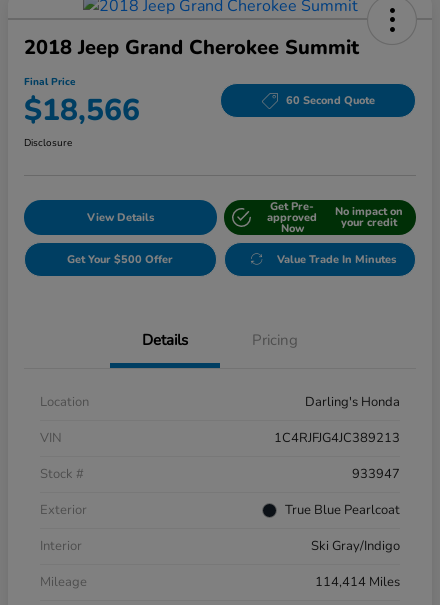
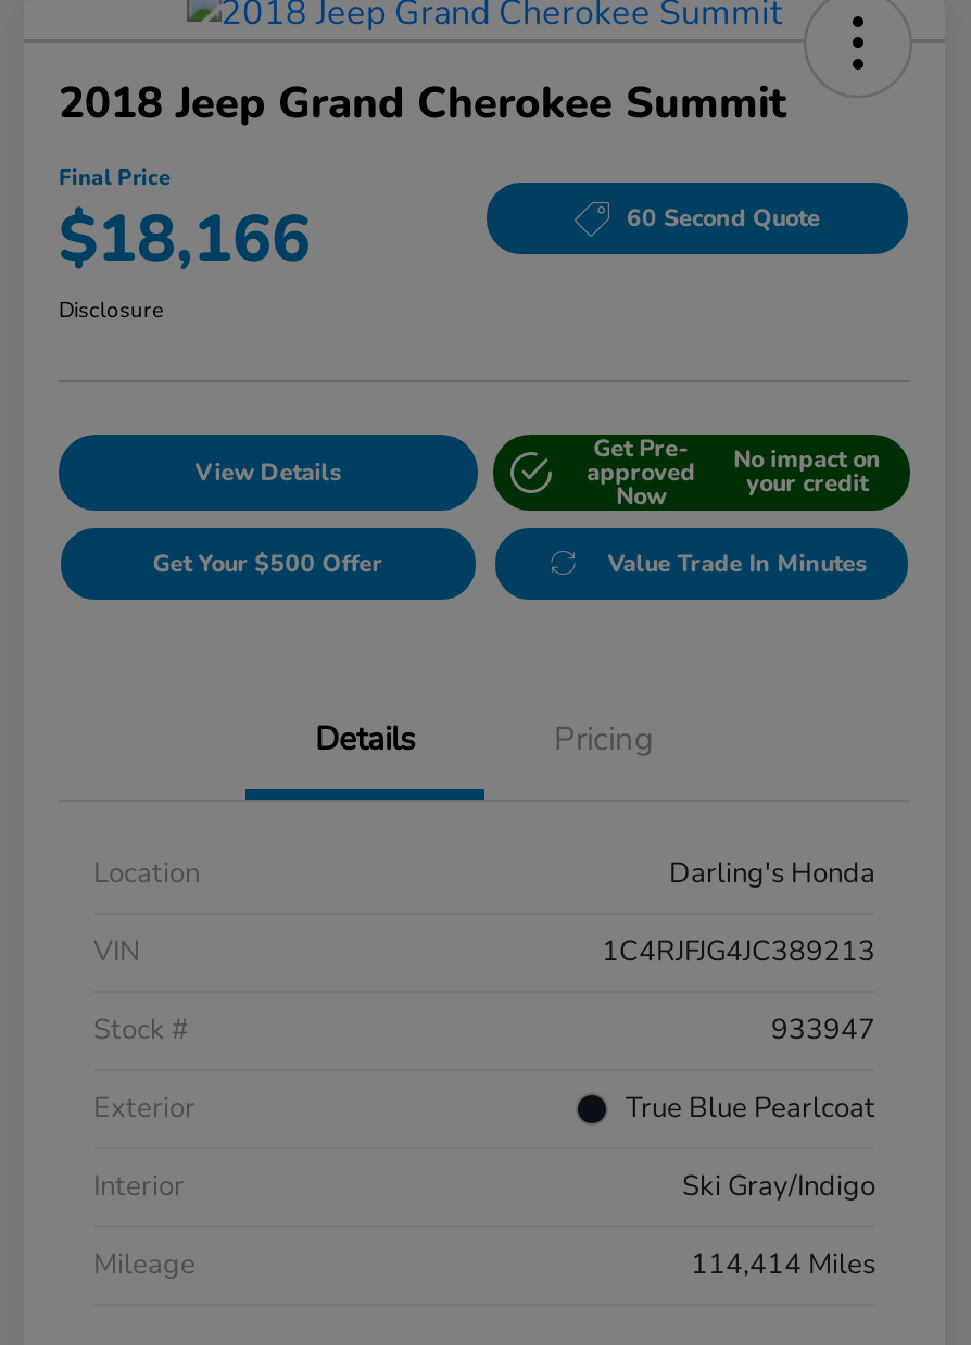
- $18,566
+ $18,166
